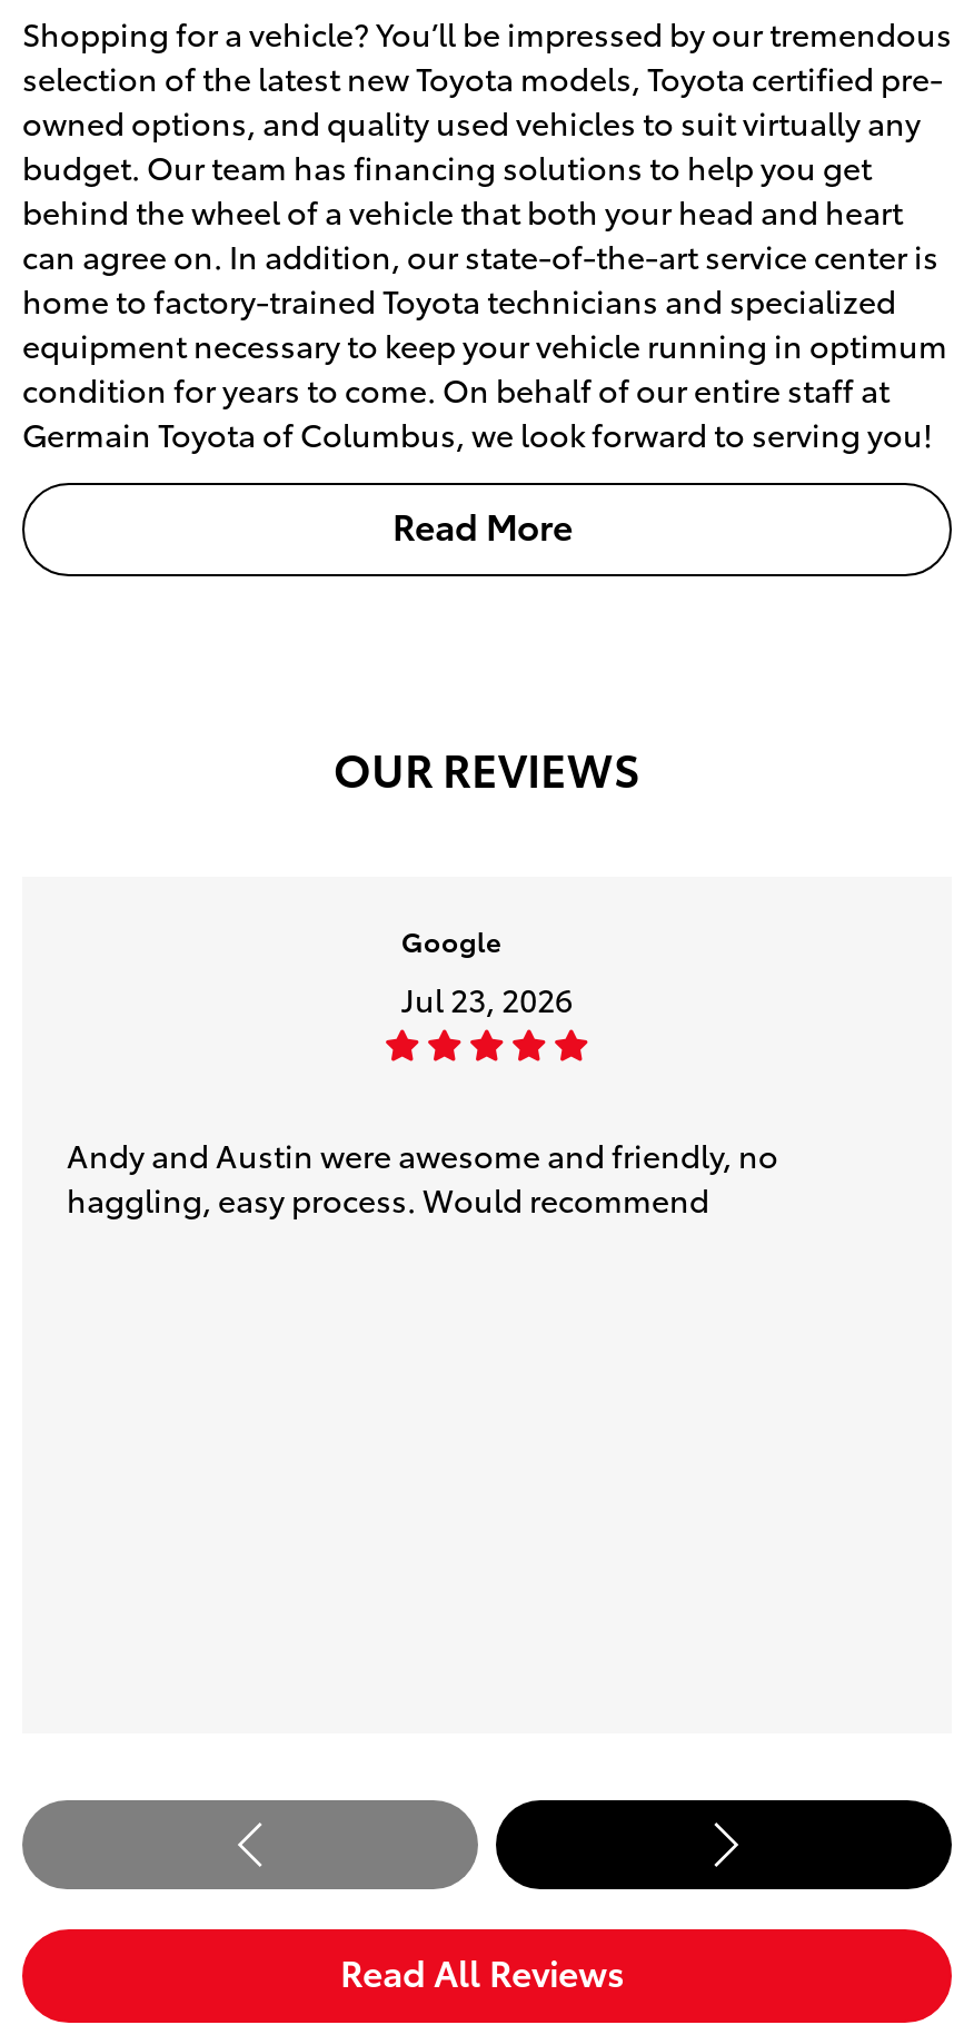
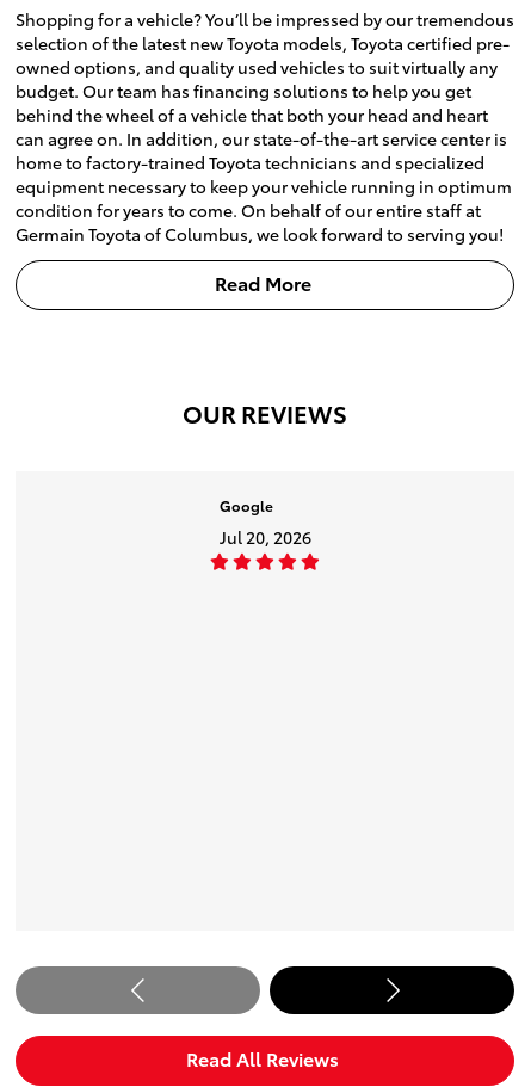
- Jul 23, 2026
- Andy and Austin were awesome and friendly, no
- haggling, easy process. Would recommend
+ Jul 20, 2026
